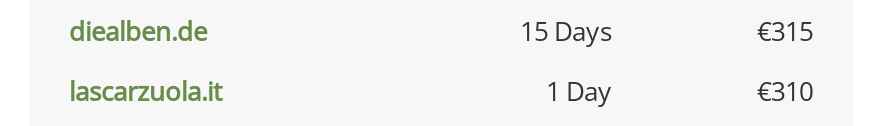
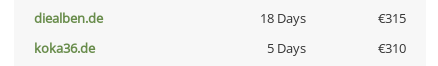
- 15 Days
+ 18 Days

- lascarzuola.it
- 1 Day
+ koka36.de
+ 5 Days
